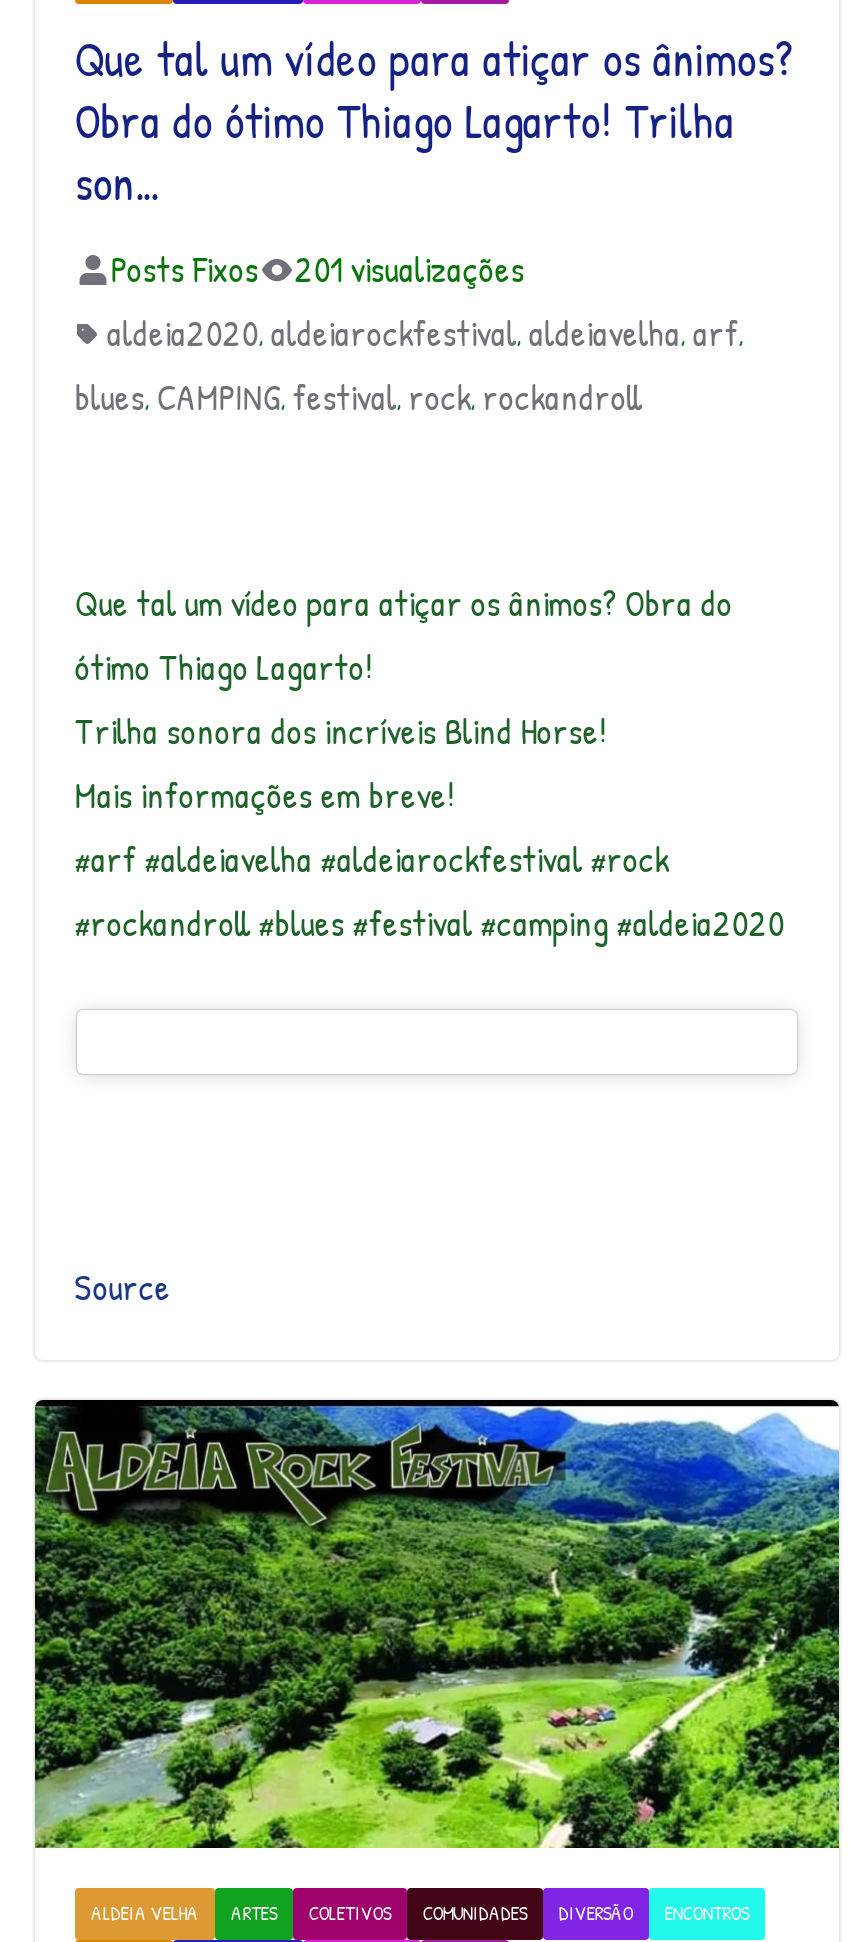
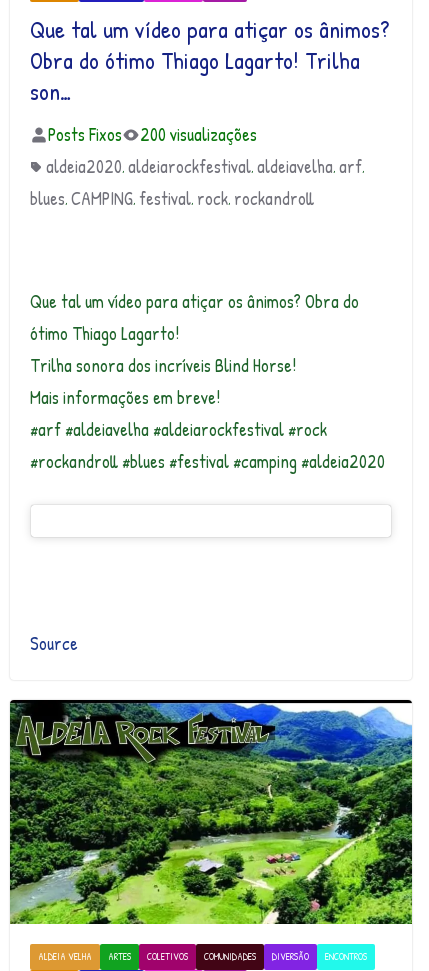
- 201 visualizações
+ 200 visualizações
